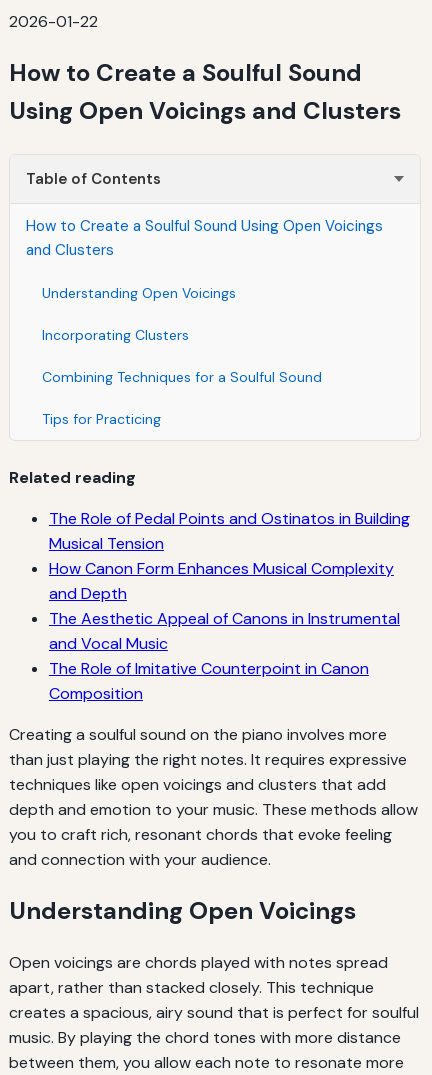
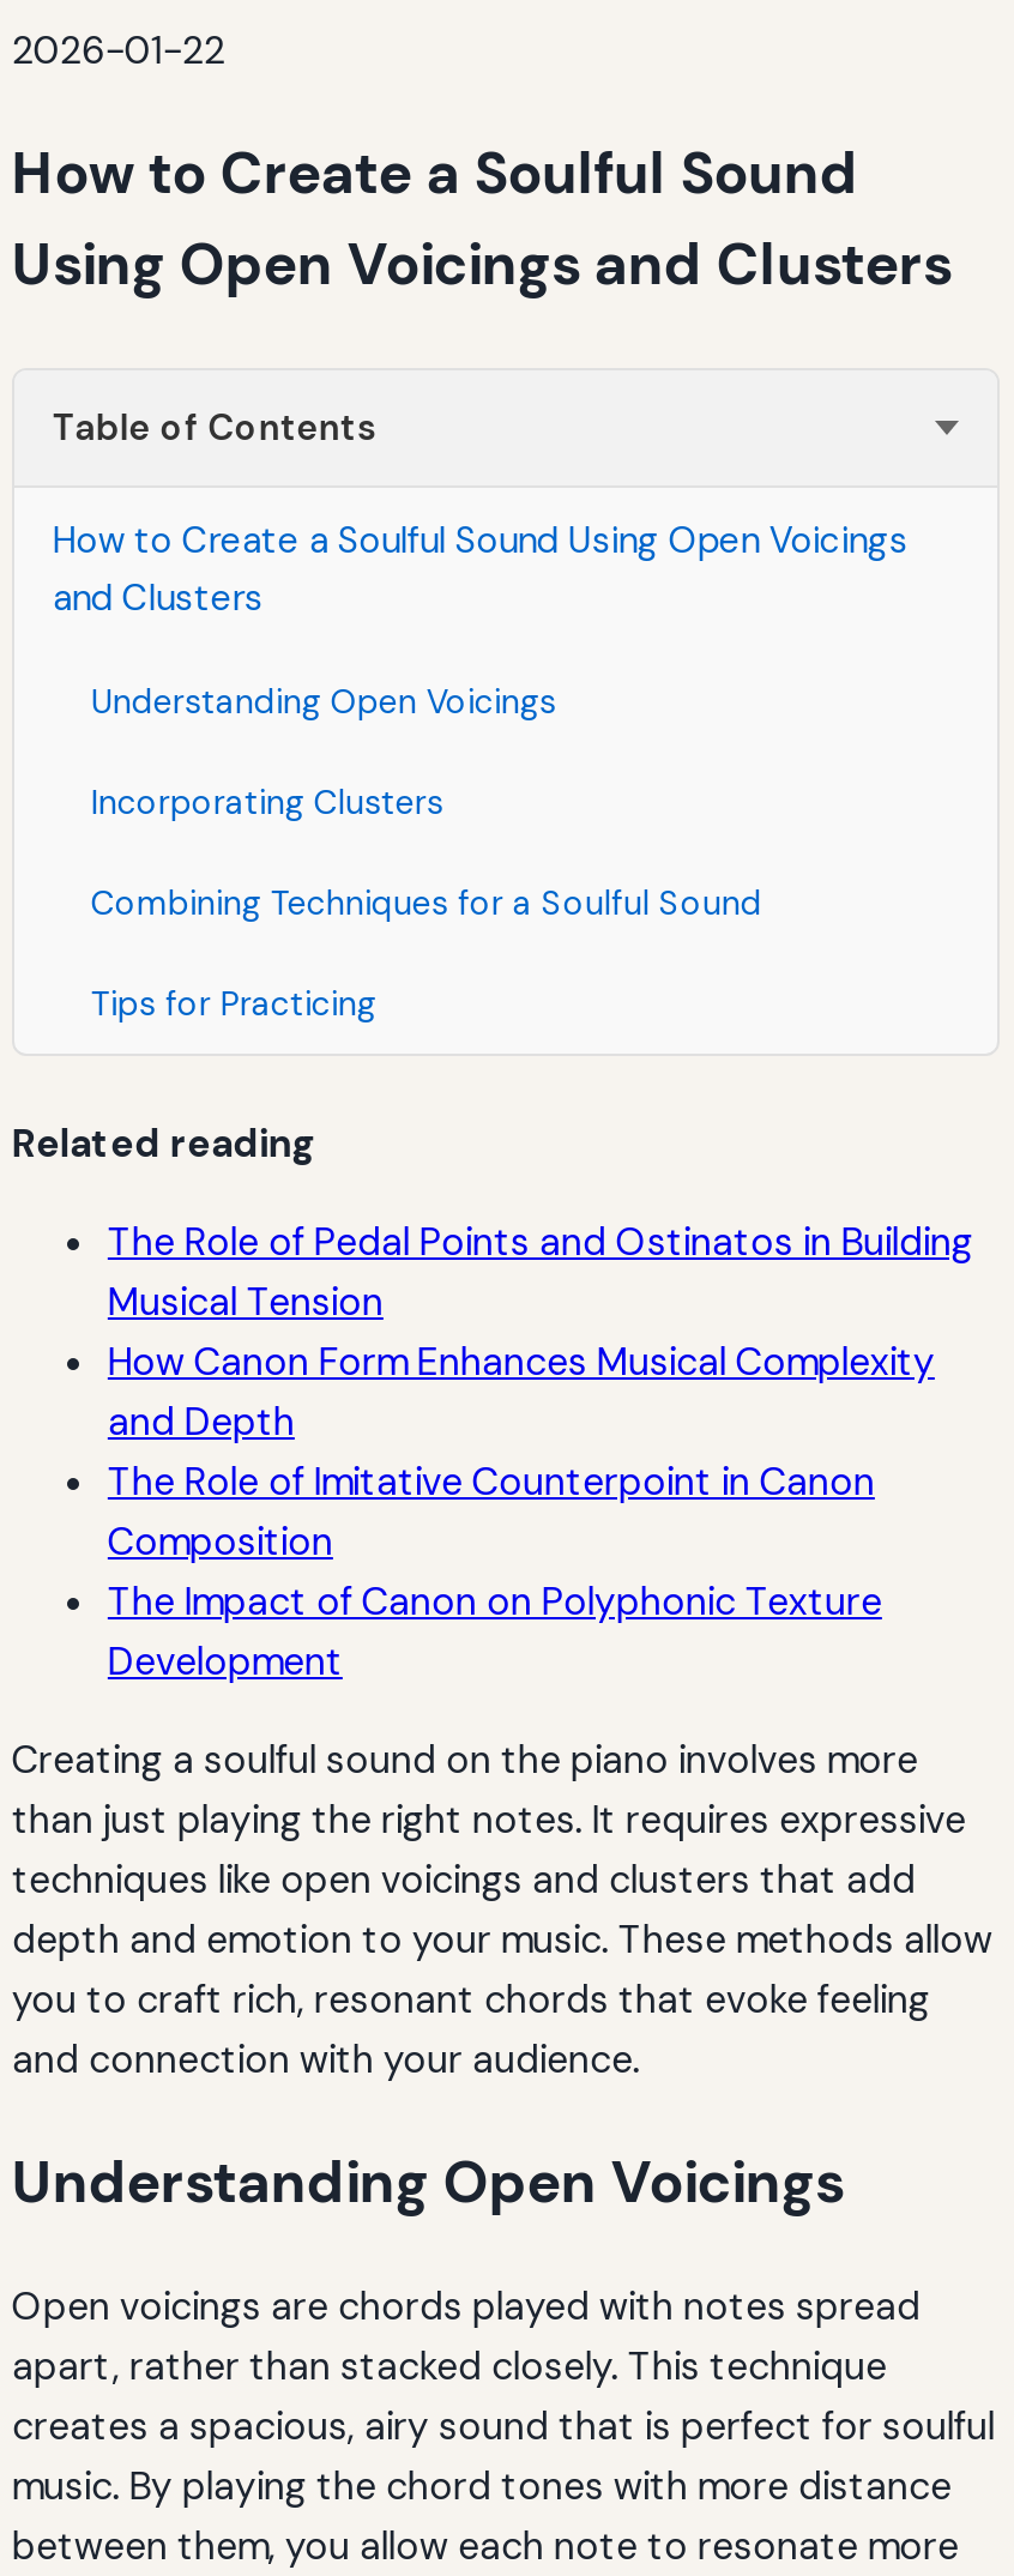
- The Aesthetic Appeal of Canons in Instrumental
- and Vocal Music

moved up: The Role of Imitative Counterpoint in Canon | Composition

+ The Impact of Canon on Polyphonic Texture
+ Development
